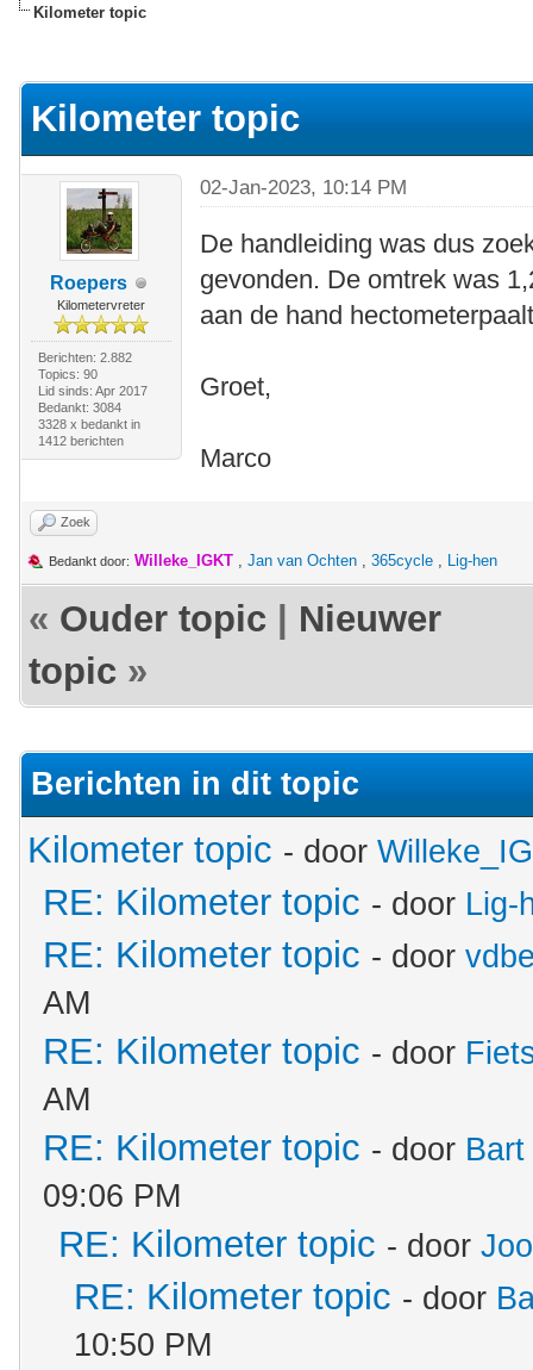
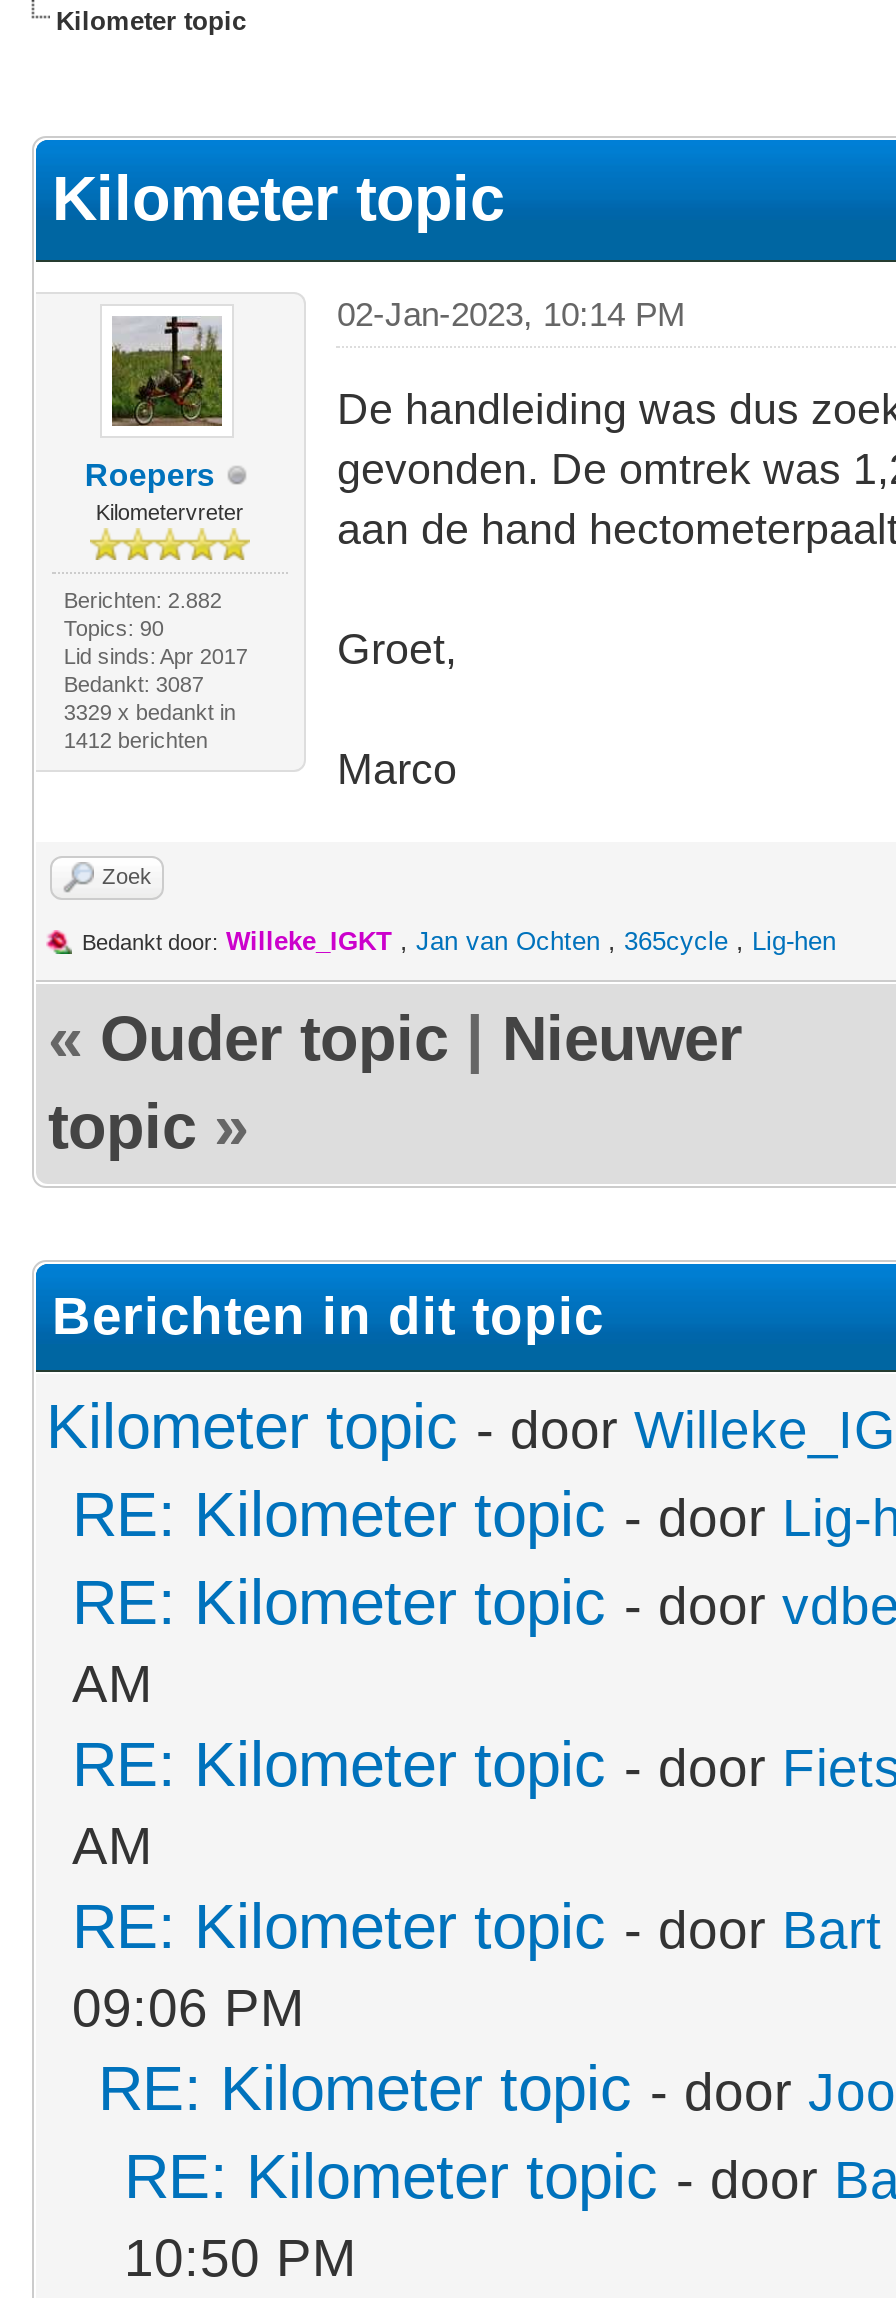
- Bedankt: 3084
+ Bedankt: 3087

- 3328 x bedankt in
+ 3329 x bedankt in
